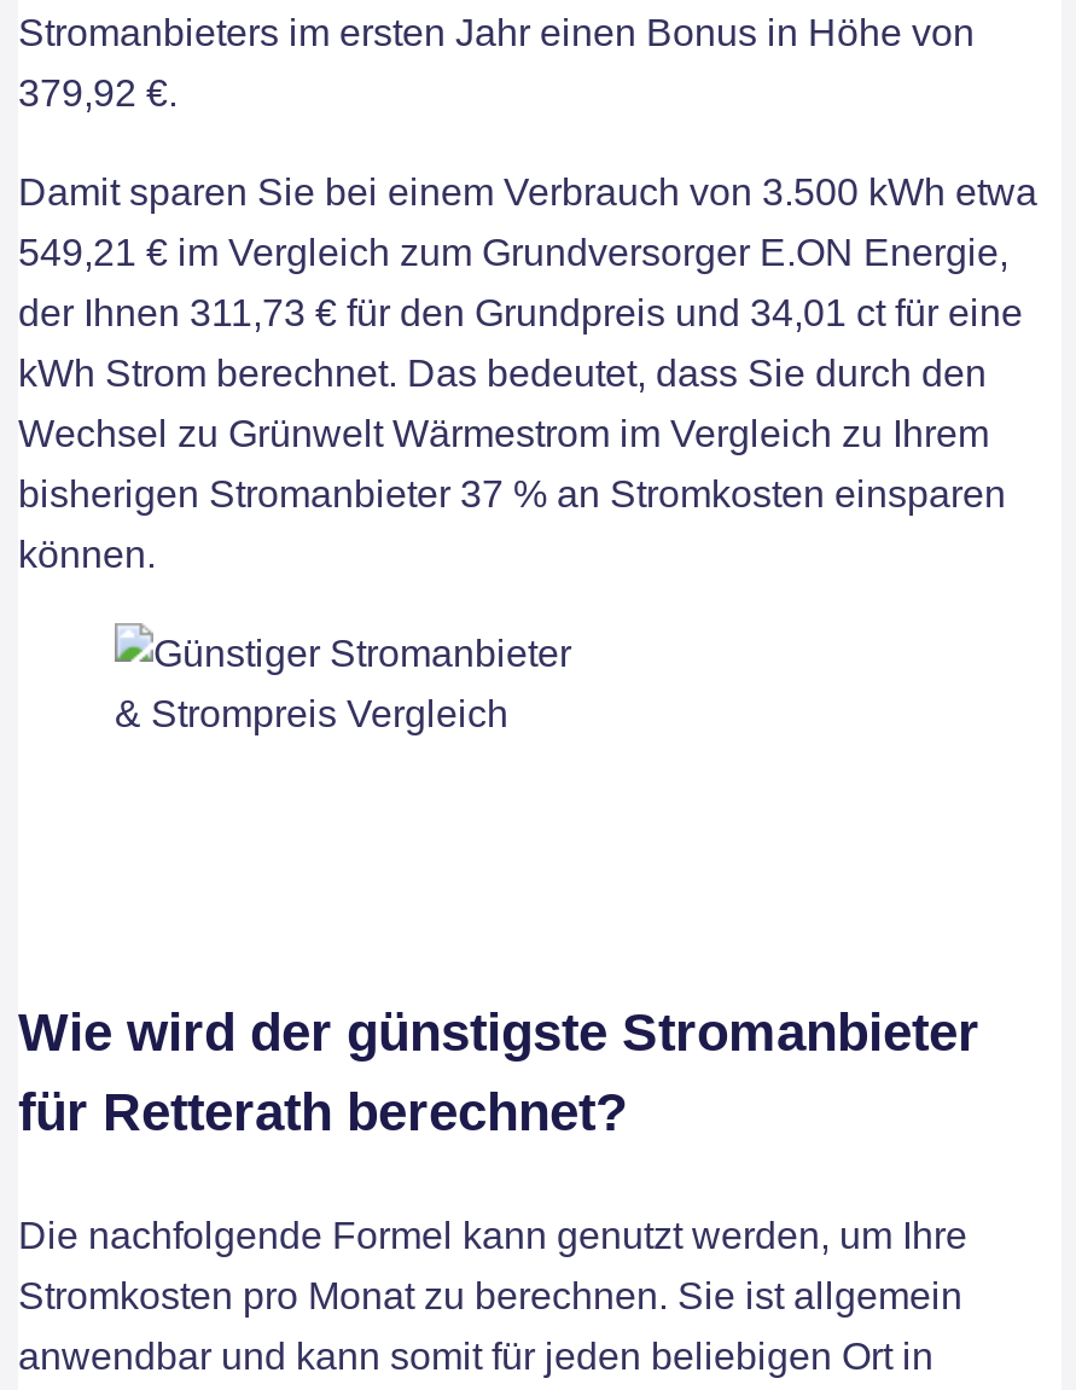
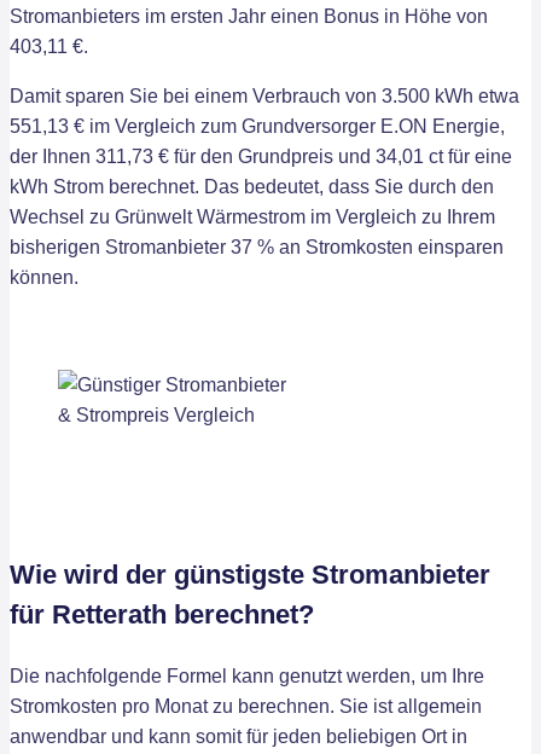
- 379,92 €.
+ 403,11 €.

- 549,21 € im Vergleich zum Grundversorger E.ON Energie,
+ 551,13 € im Vergleich zum Grundversorger E.ON Energie,
